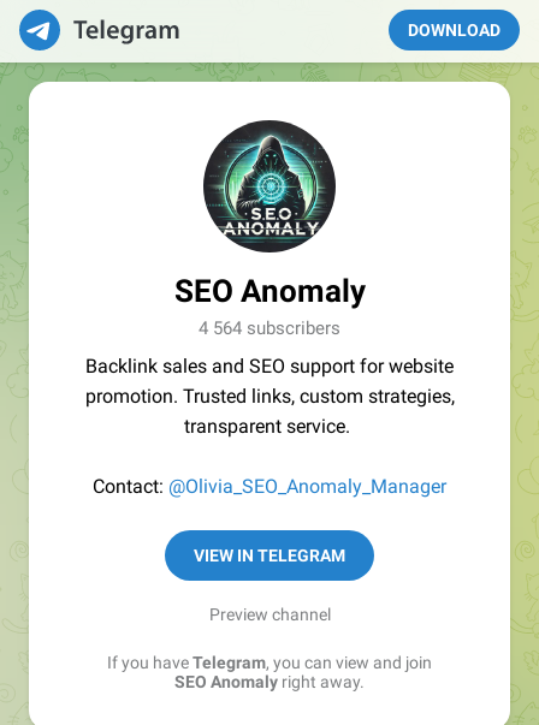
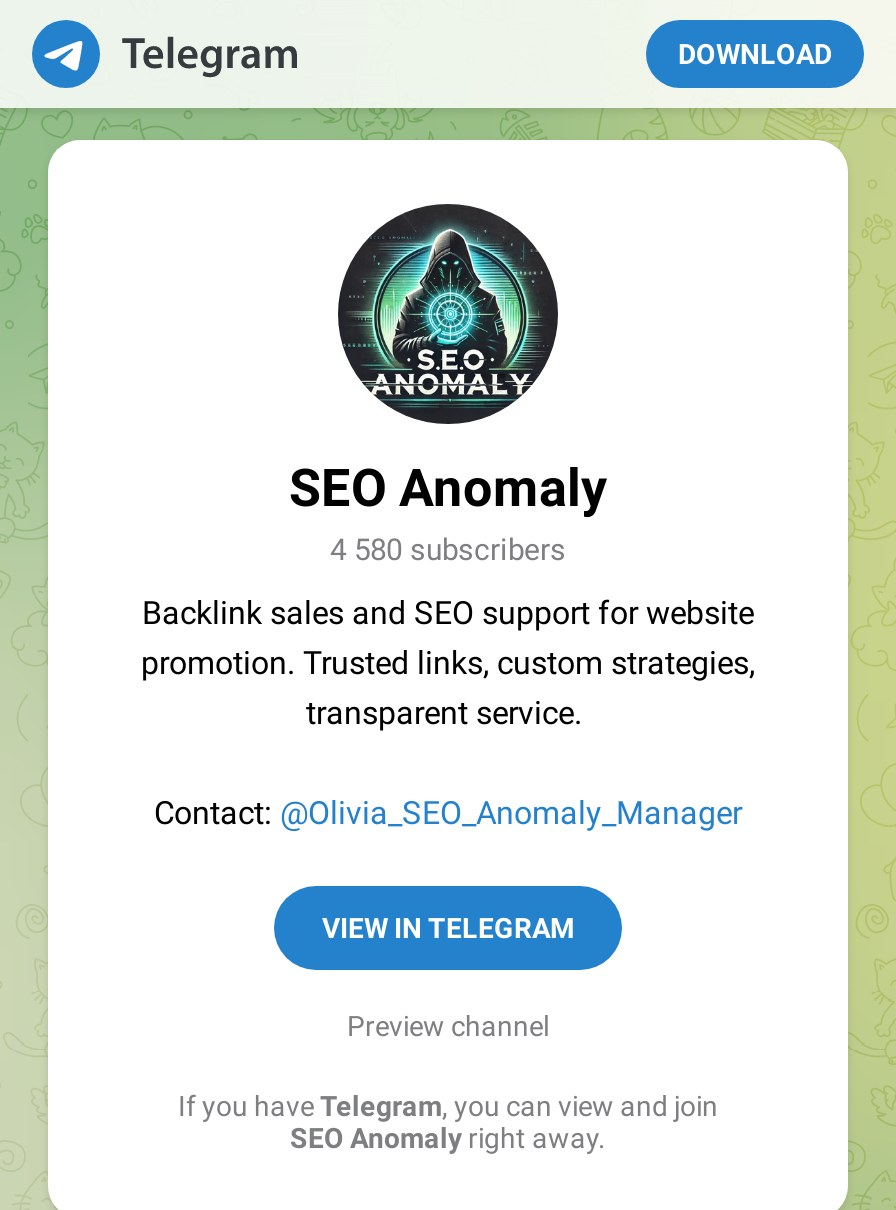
- 4 564 subscribers
+ 4 580 subscribers
